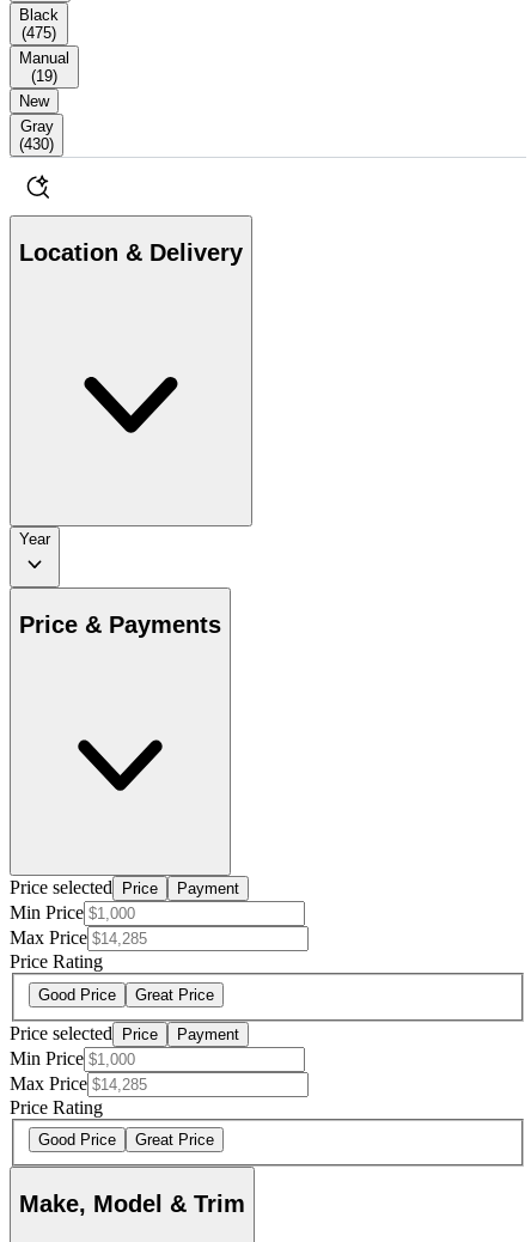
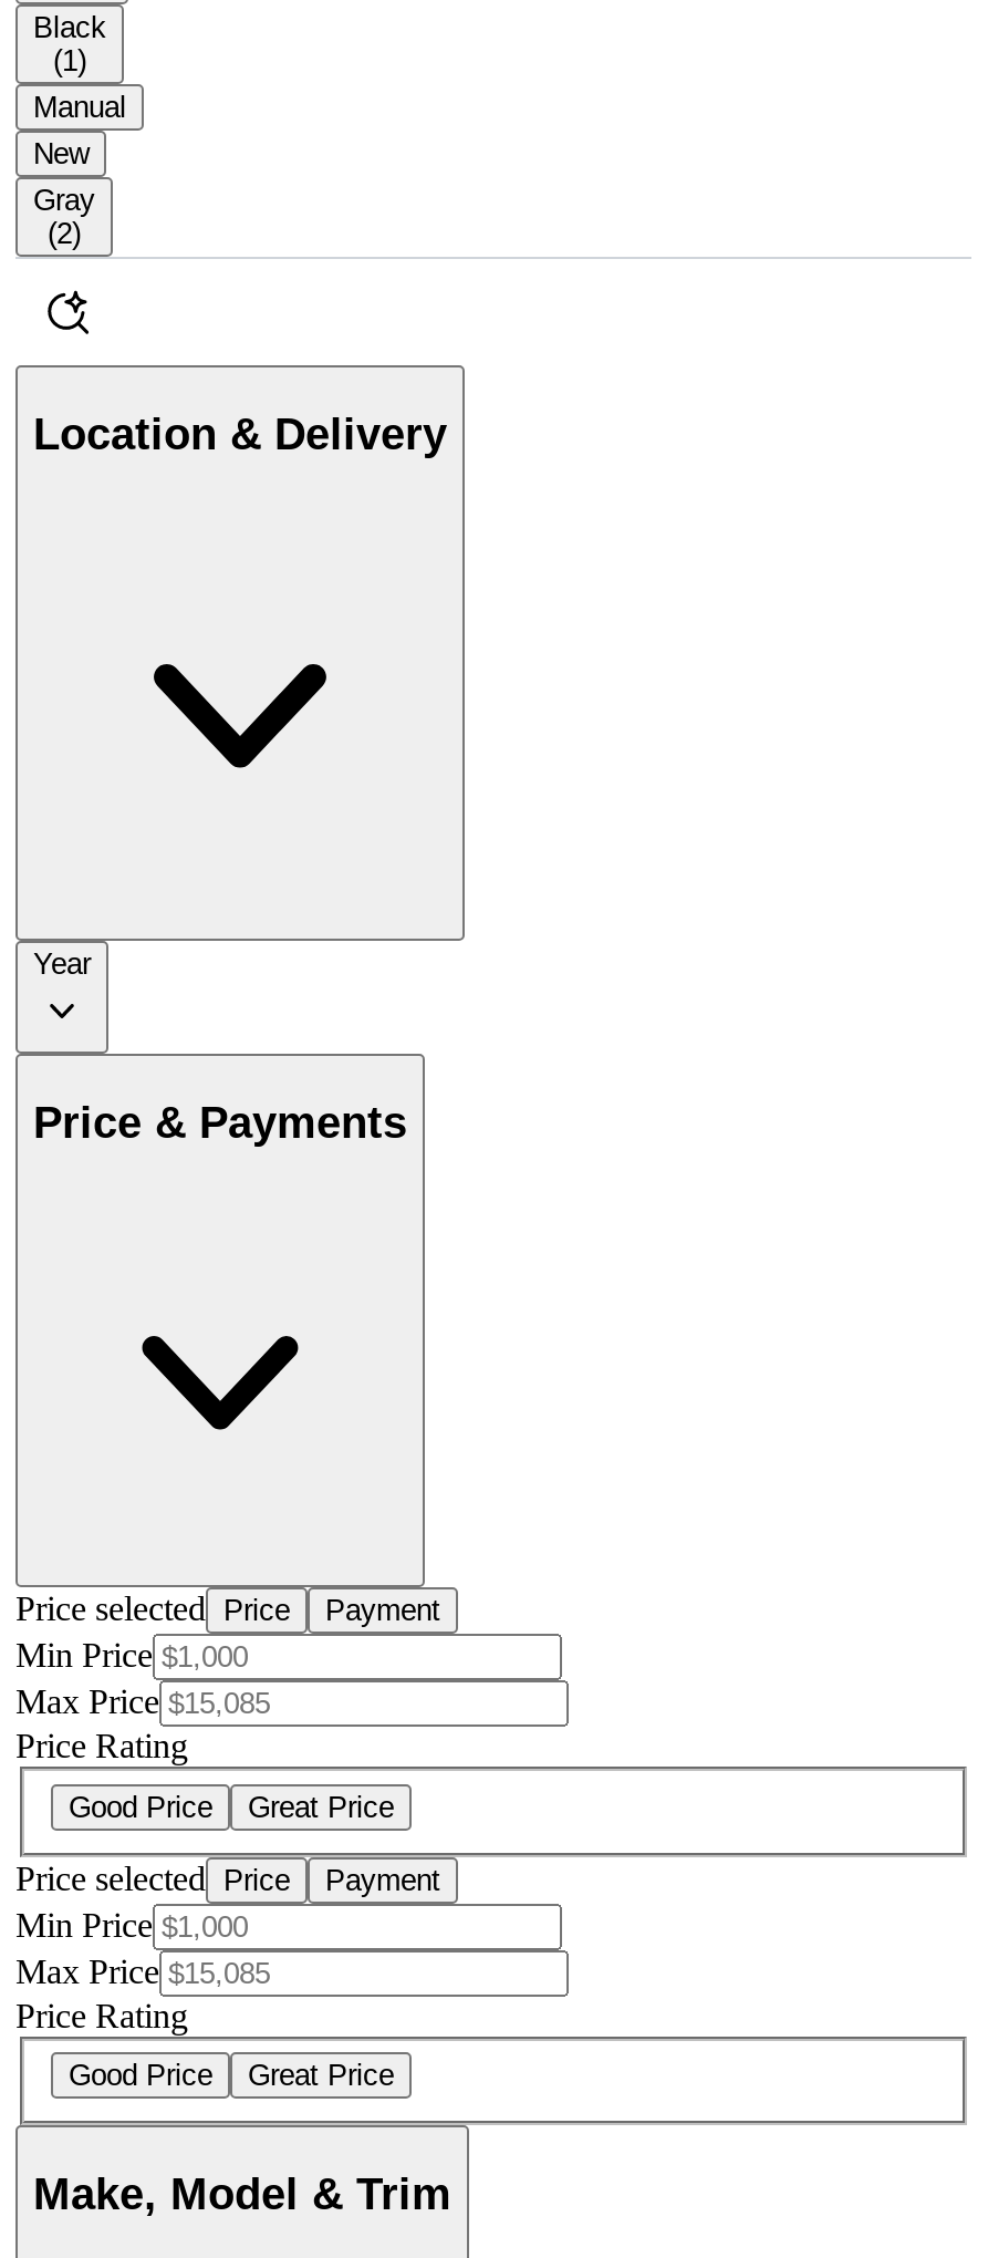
- (475)
+ (1)

- (19)

- (430)
+ (2)
